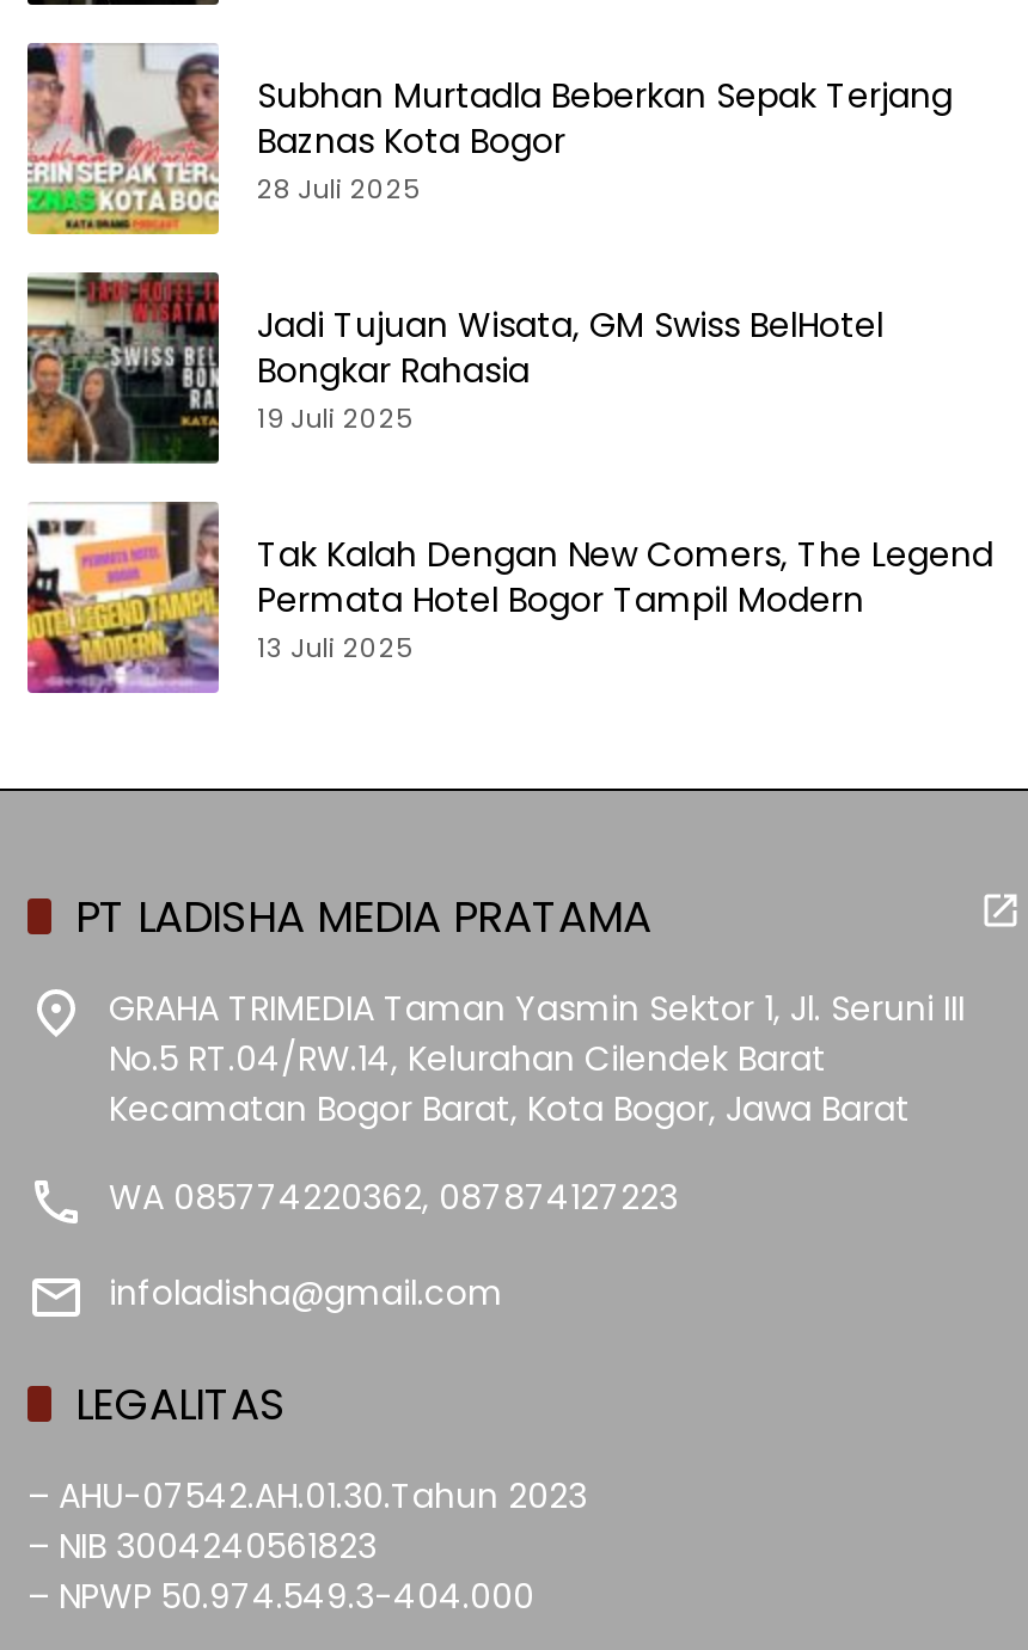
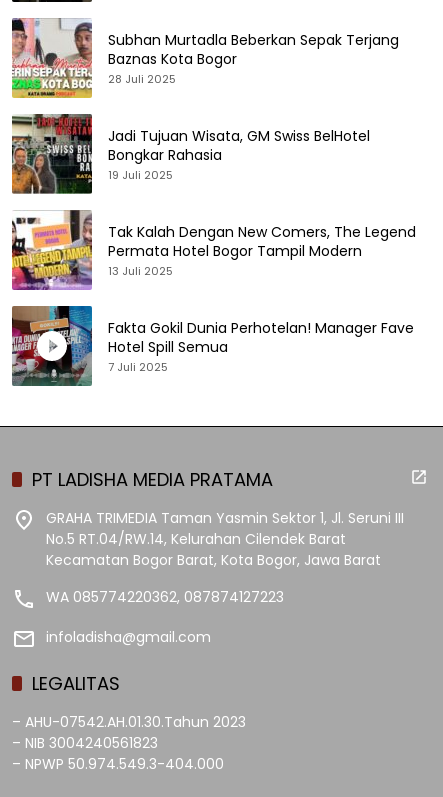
+ [image]
+ Fakta Gokil Dunia Perhotelan! Manager Fave
+ Hotel Spill Semua
+ 7 Juli 2025
